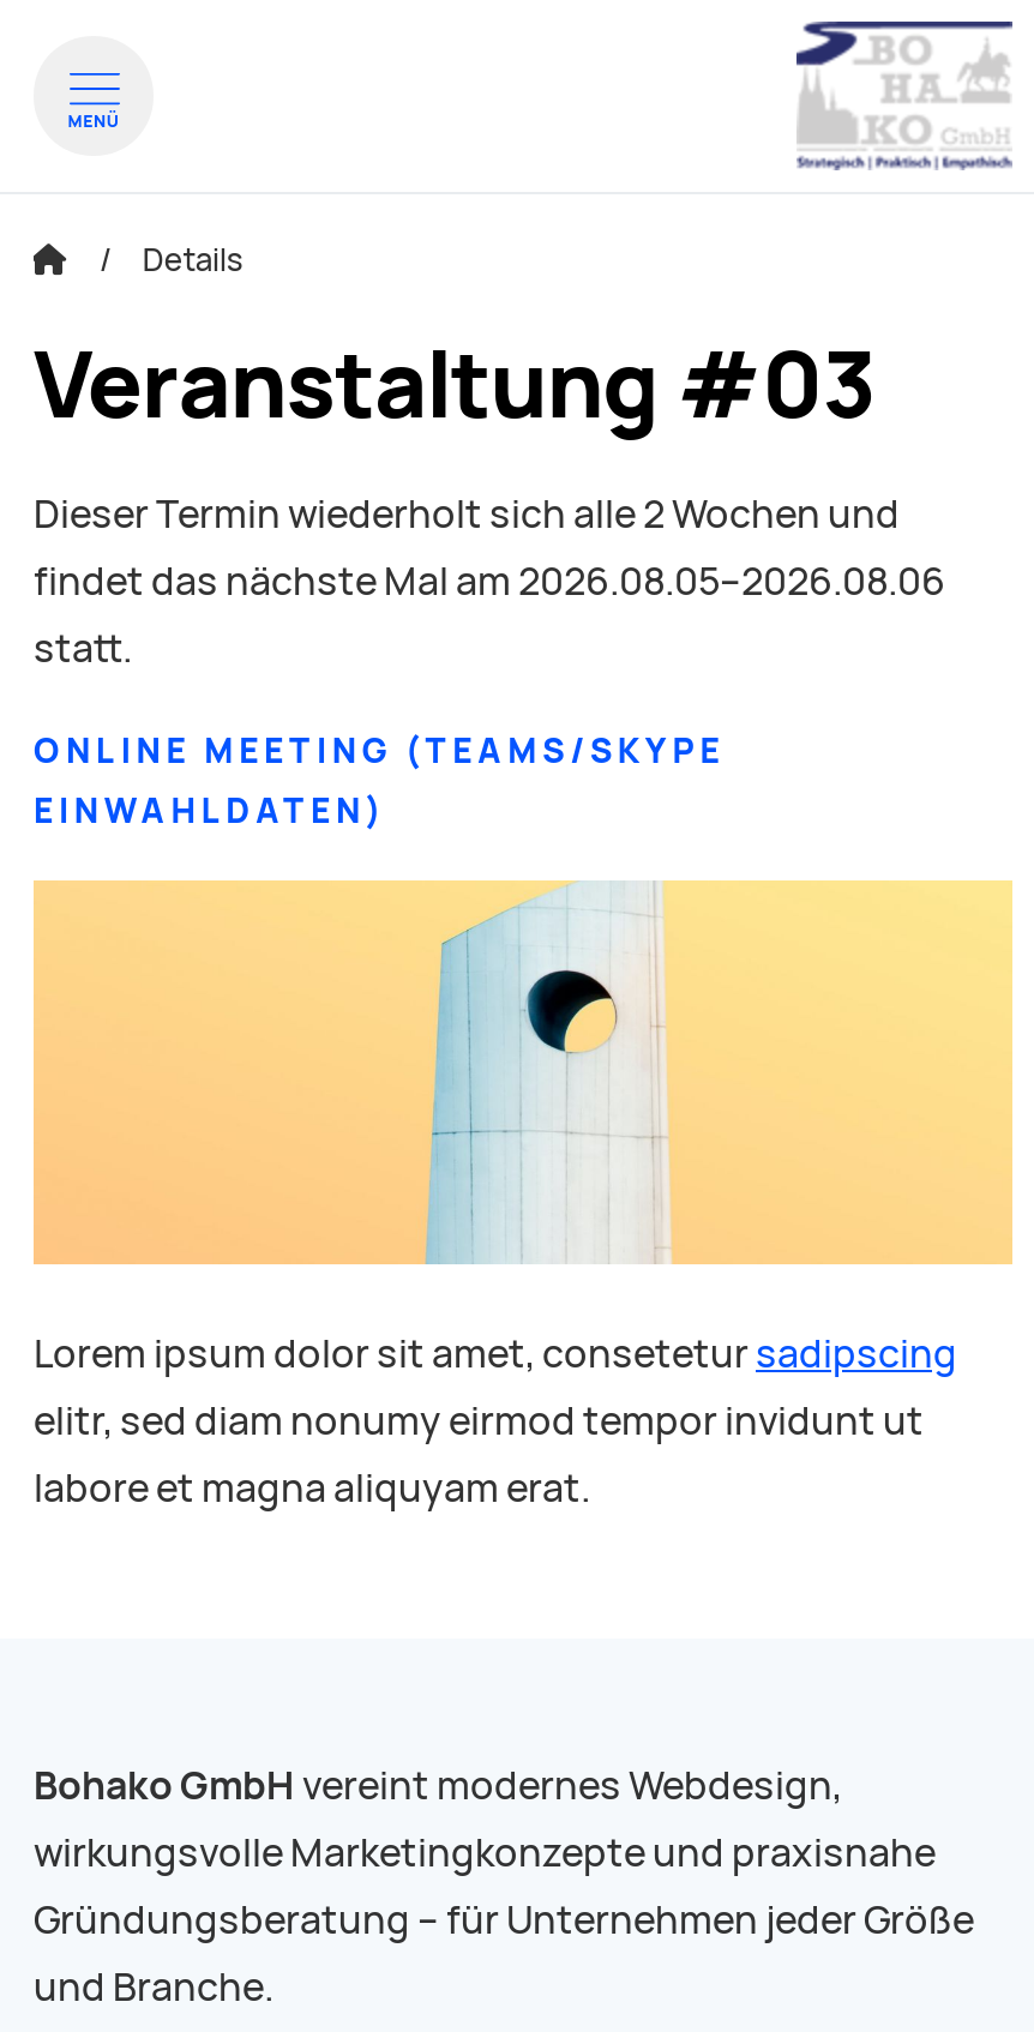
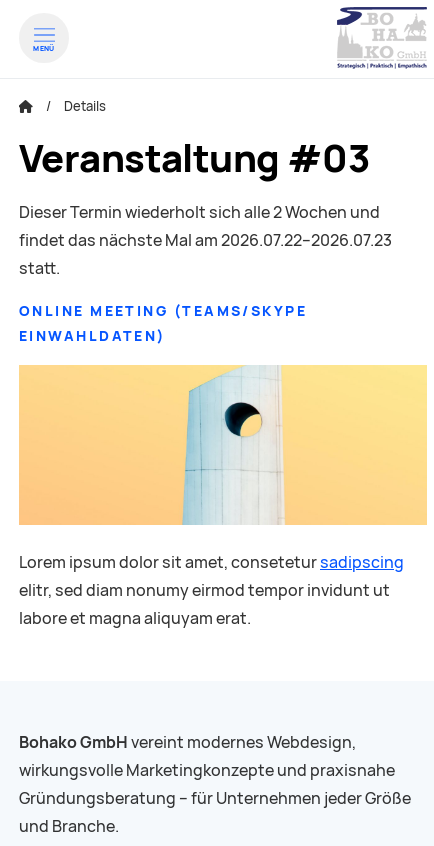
- findet das nächste Mal am 2026.08.05–2026.08.06
+ findet das nächste Mal am 2026.07.22–2026.07.23
